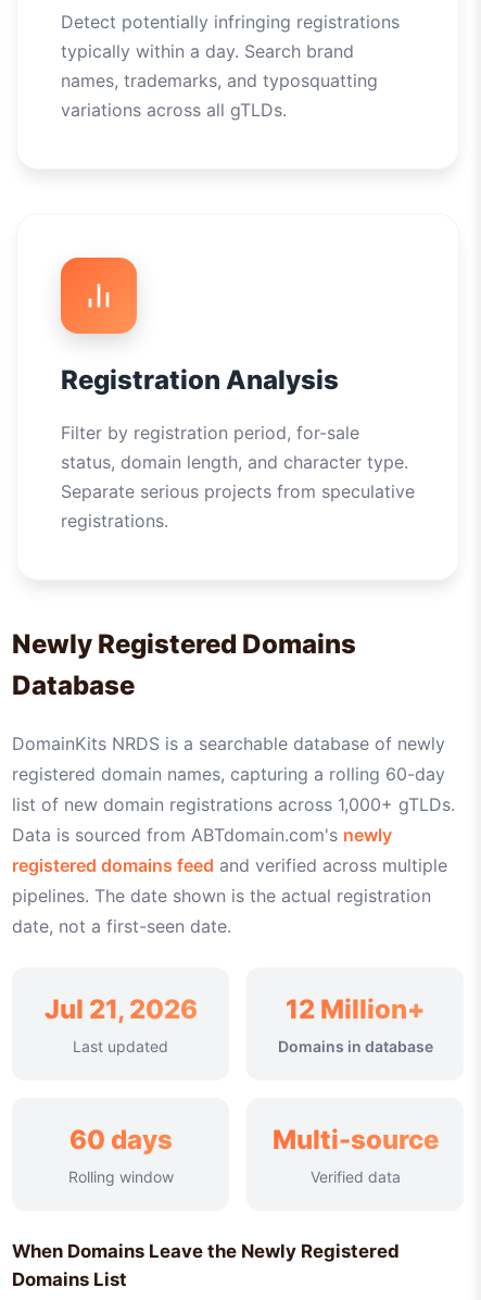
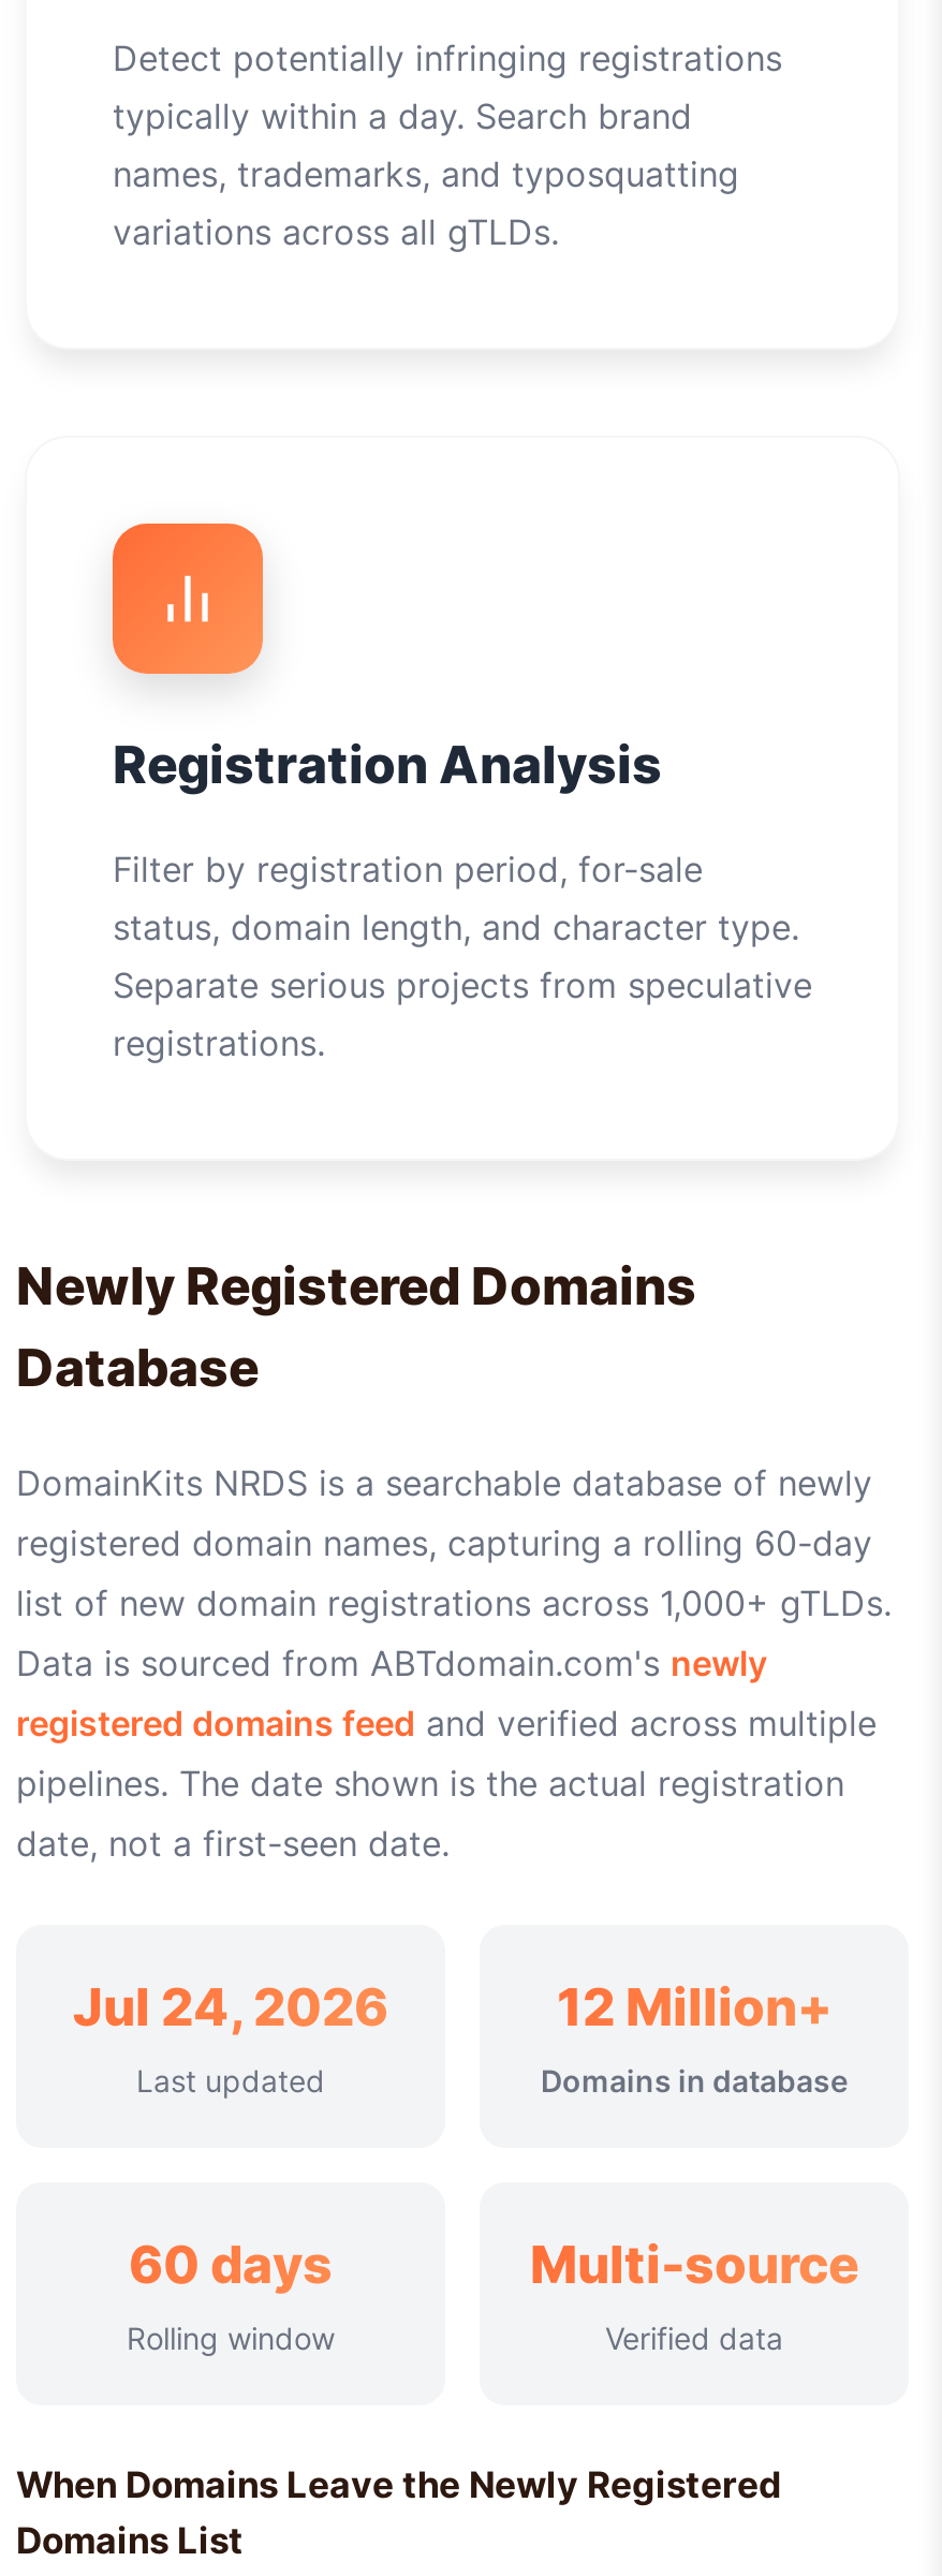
- Jul 21, 2026
+ Jul 24, 2026
